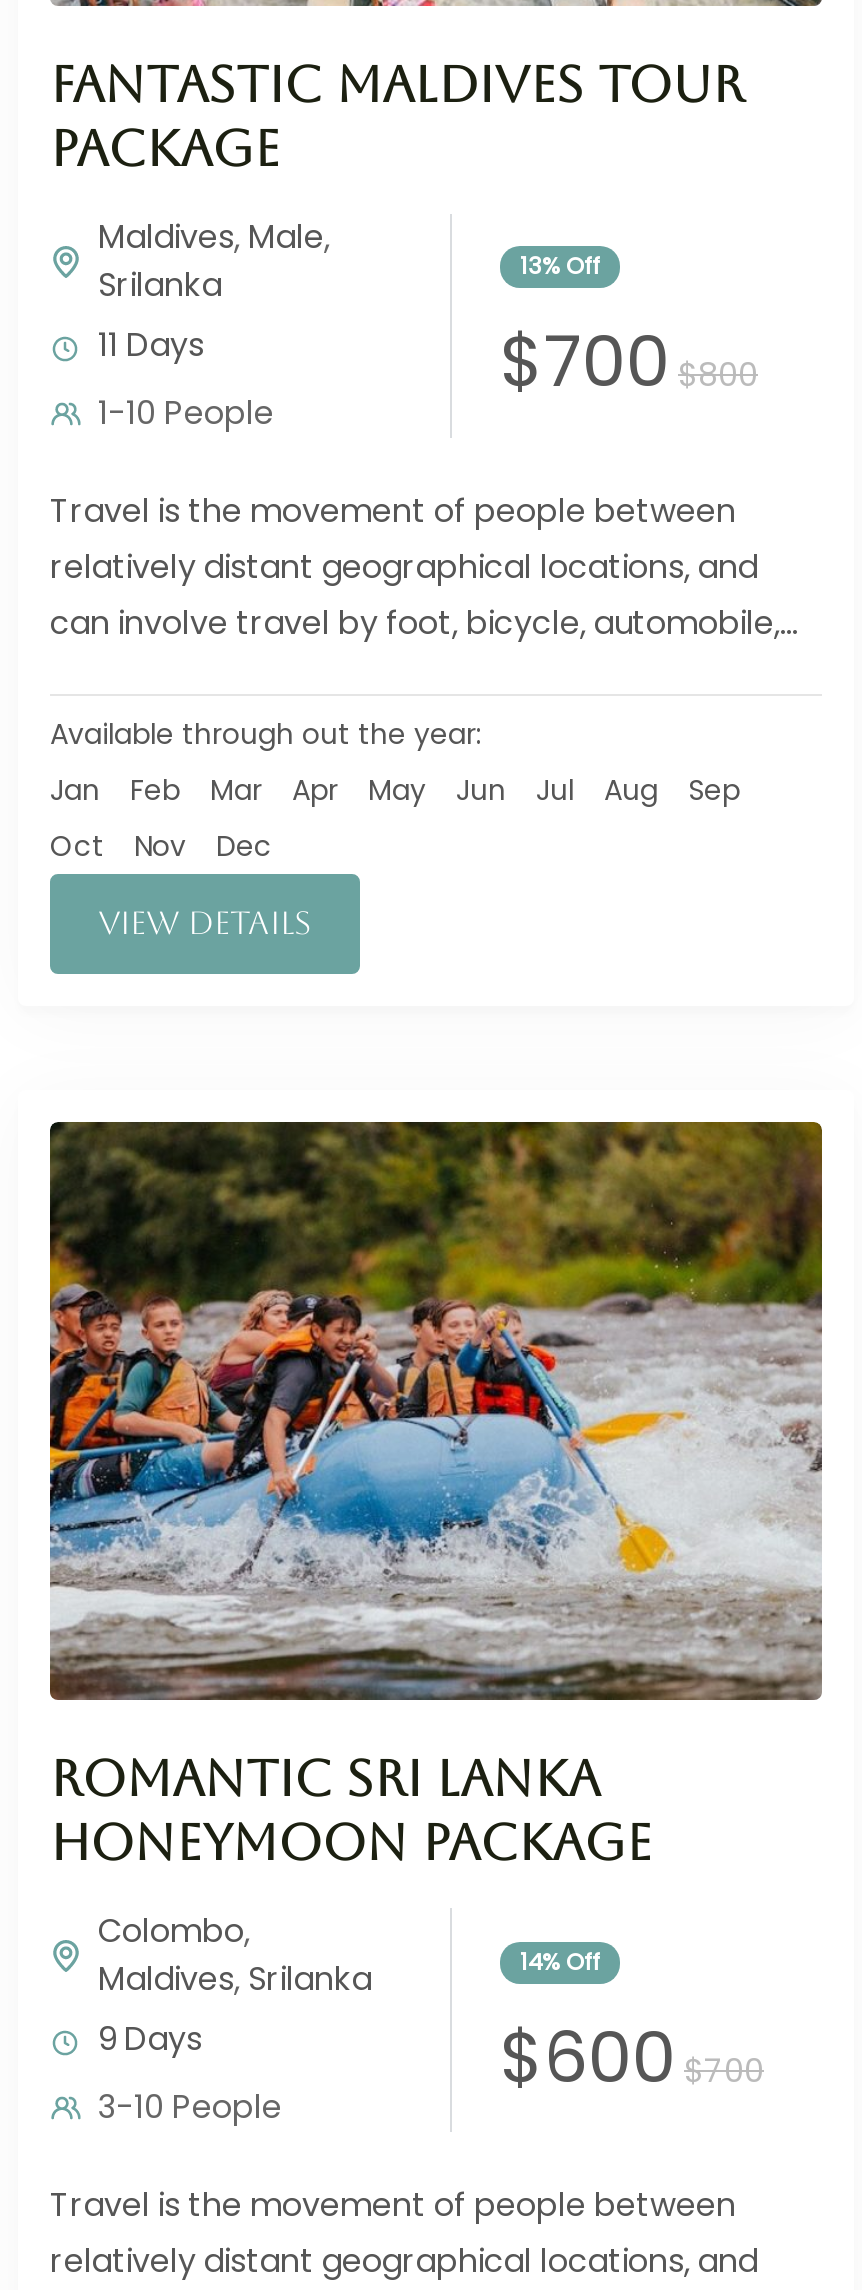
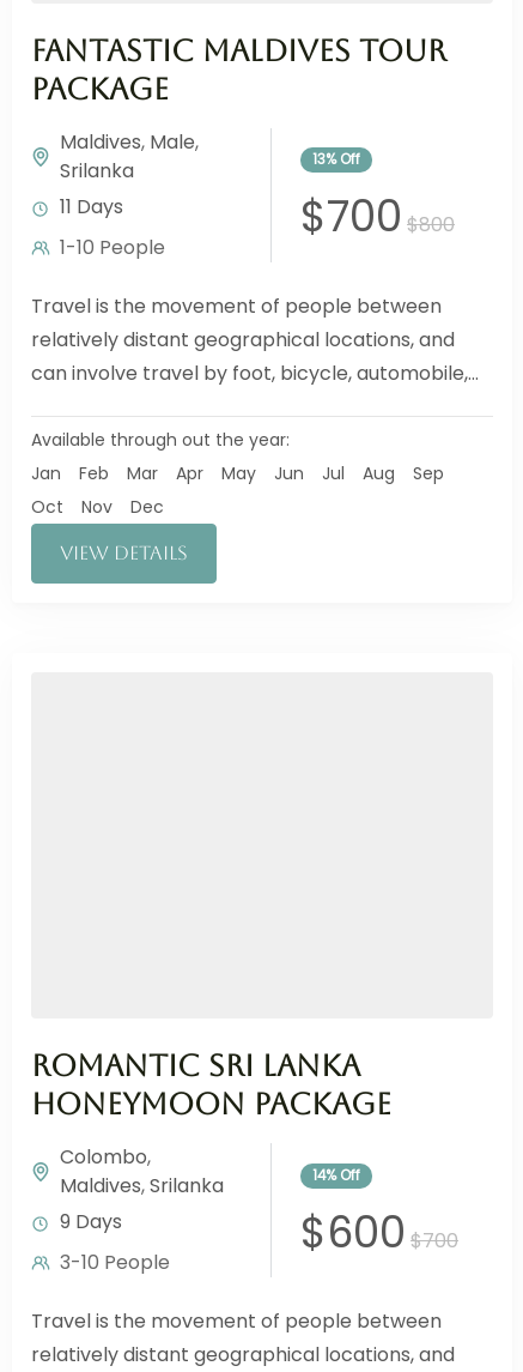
- [image]
